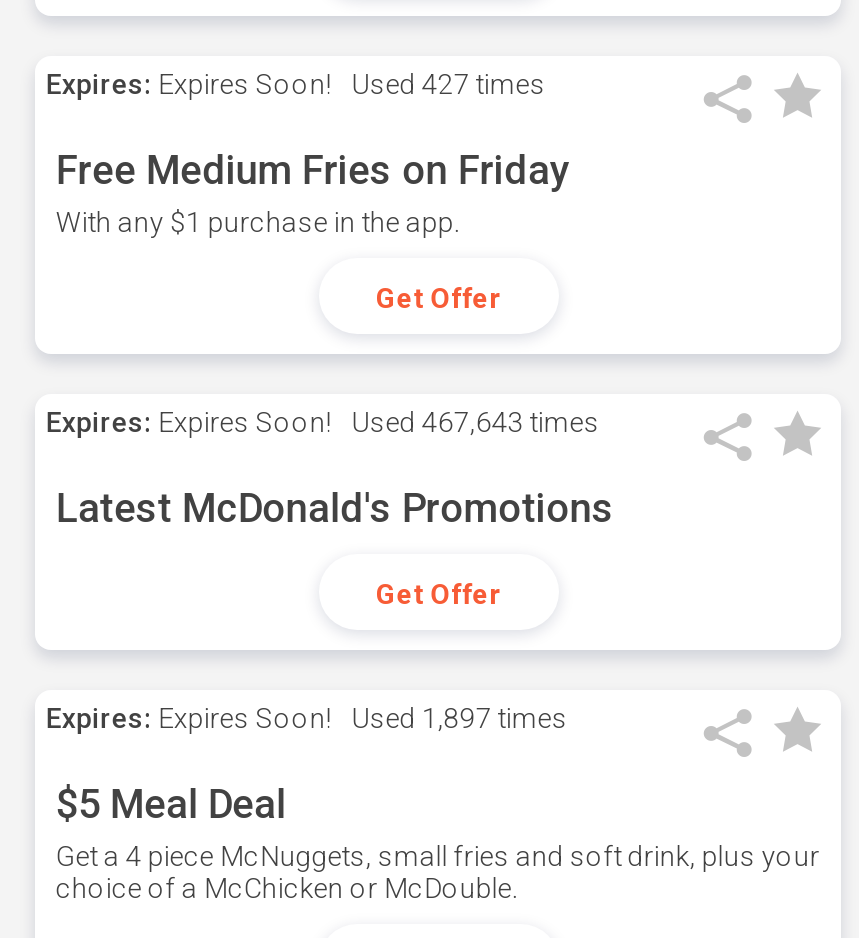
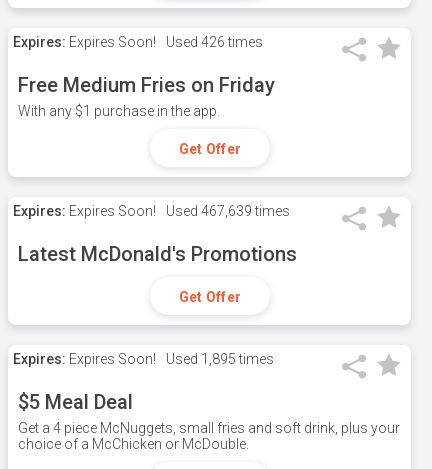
- Expires: Expires Soon! Used 427 times
+ Expires: Expires Soon! Used 426 times

- Expires: Expires Soon! Used 467,643 times
+ Expires: Expires Soon! Used 467,639 times

- Expires: Expires Soon! Used 1,897 times
+ Expires: Expires Soon! Used 1,895 times
